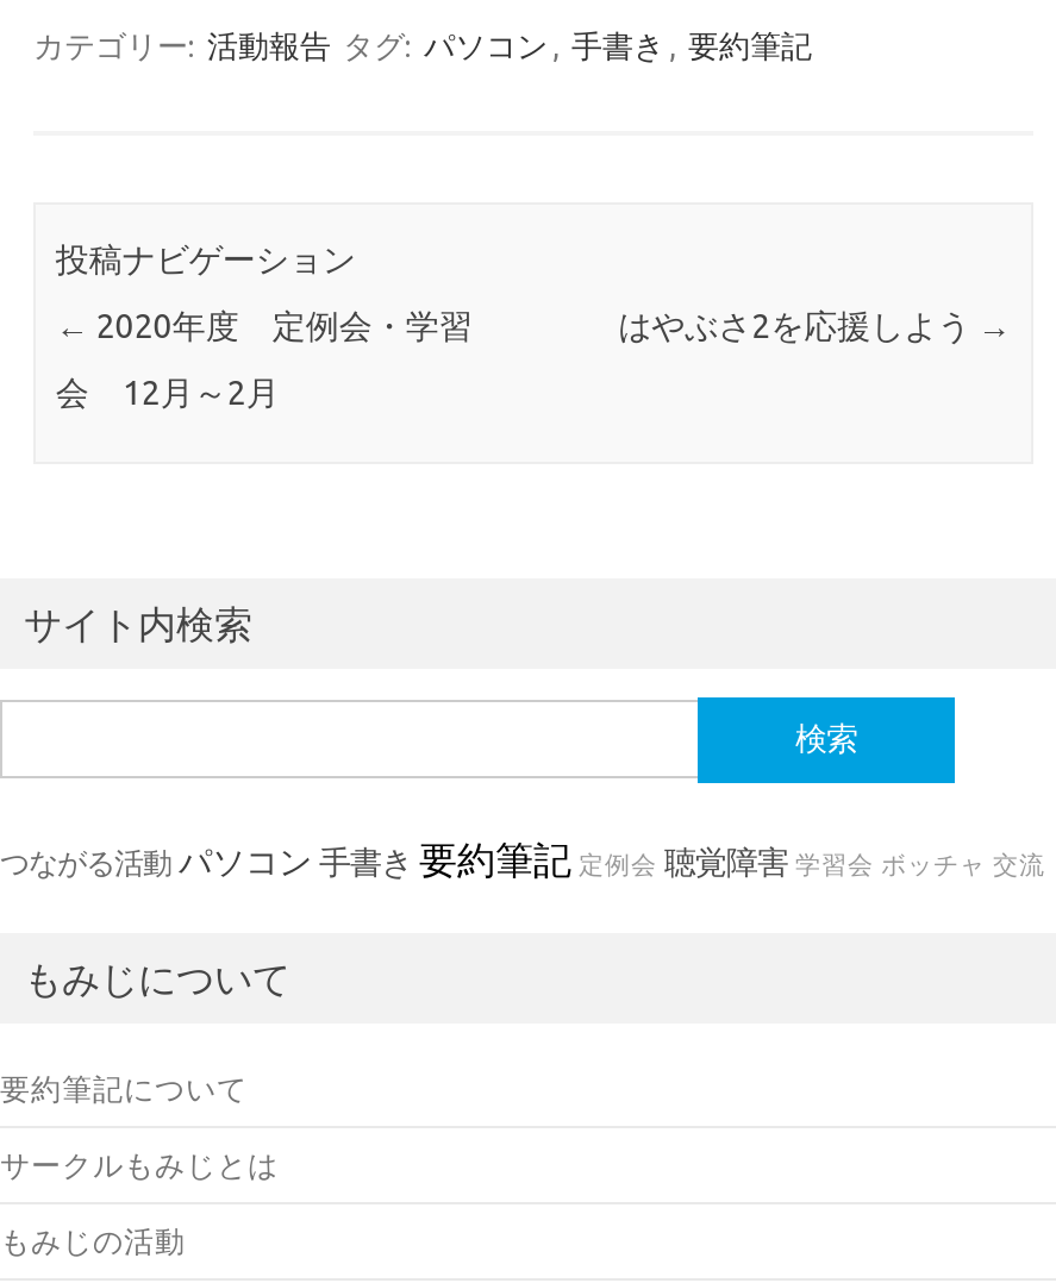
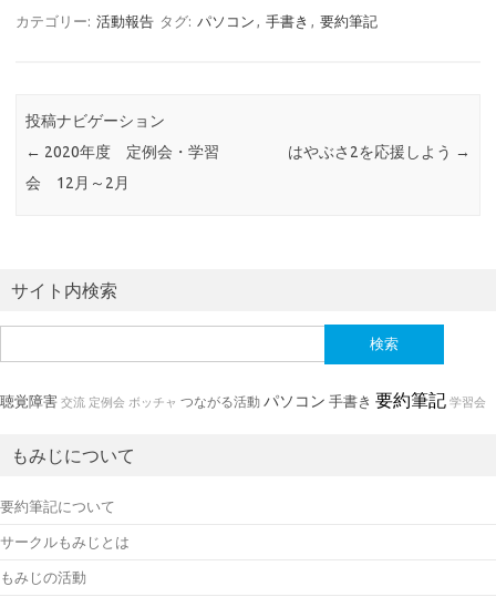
- つながる活動 パソコン 手書き 要約筆記 定例会 聴覚障害 学習会 ボッチャ 交流
+ 聴覚障害 交流 定例会 ボッチャ つながる活動 パソコン 手書き 要約筆記 学習会
